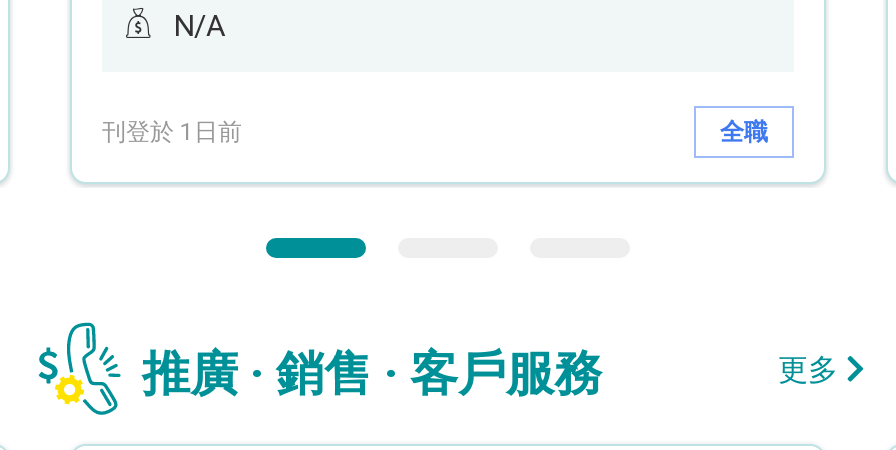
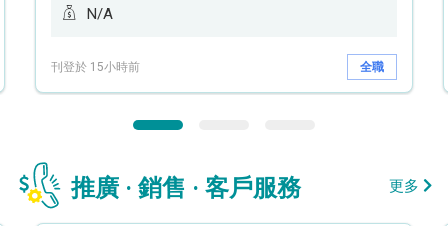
- 刊登於 1日前
+ 刊登於 15小時前
